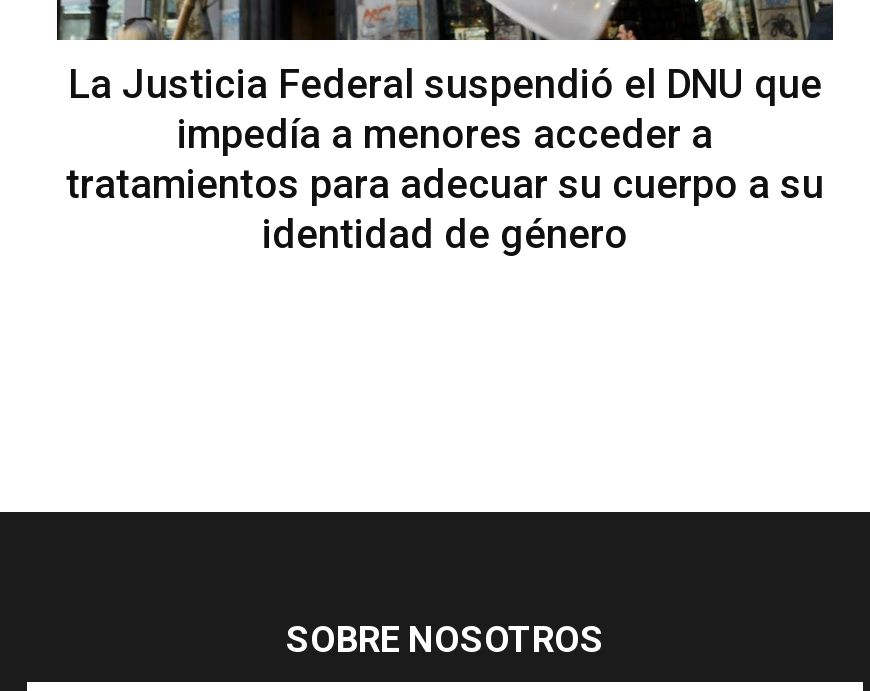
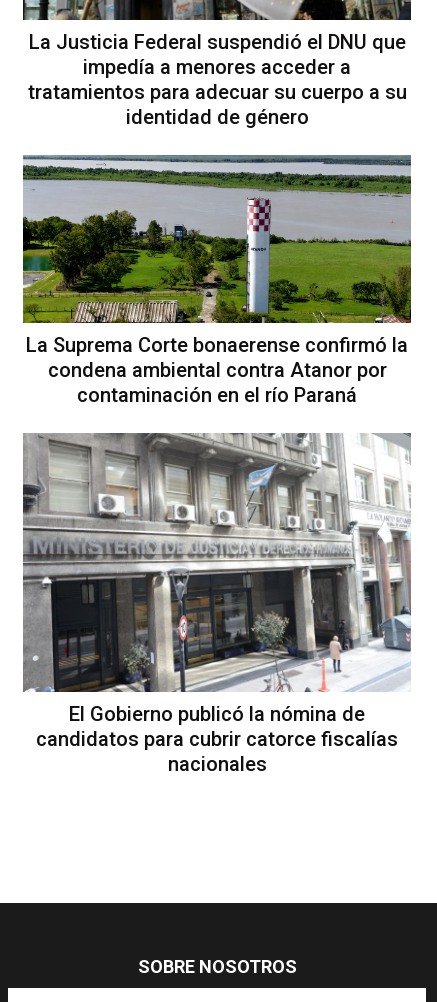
+ [image]
+ La Suprema Corte bonaerense confirmó la
+ condena ambiental contra Atanor por
+ contaminación en el río Paraná

+ [image]
+ El Gobierno publicó la nómina de
+ candidatos para cubrir catorce fiscalías
+ nacionales
